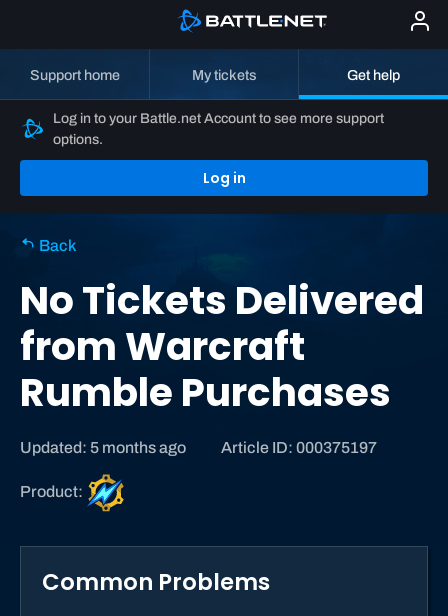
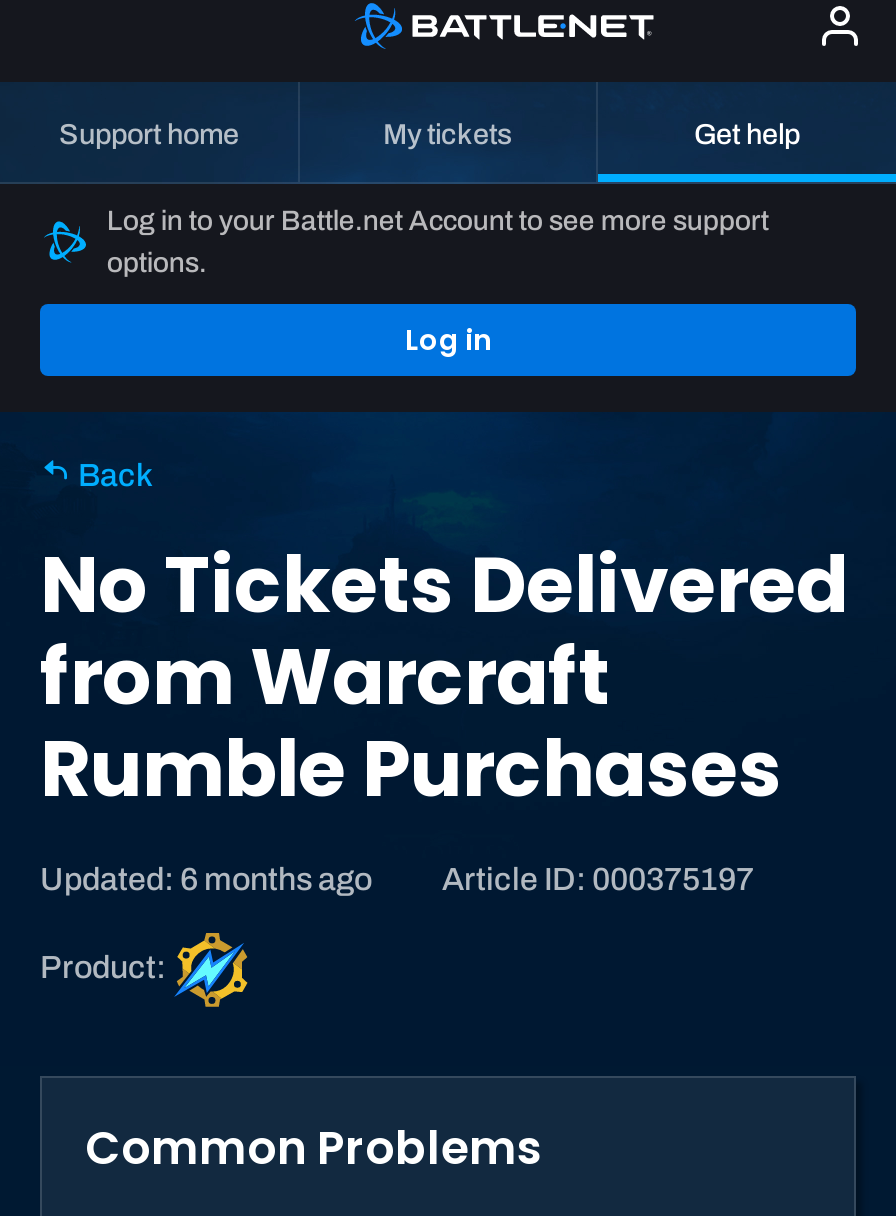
- Updated: 5 months ago
+ Updated: 6 months ago
